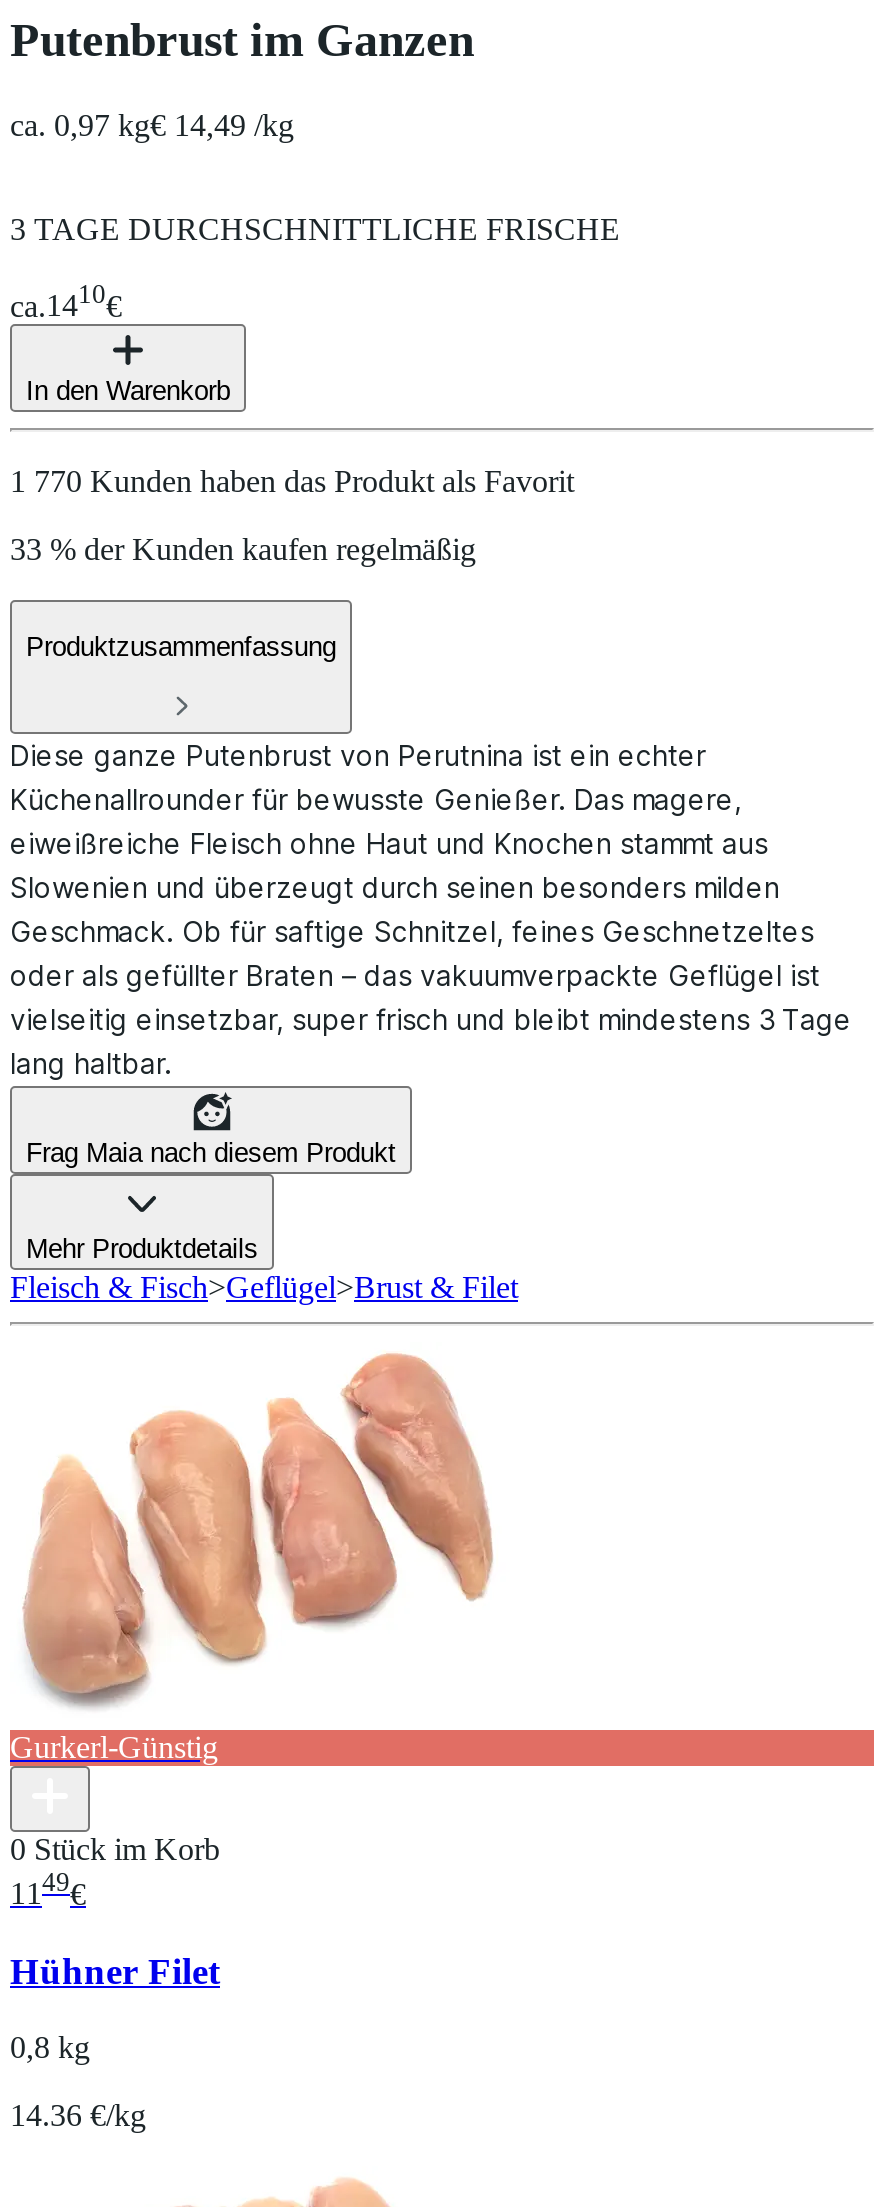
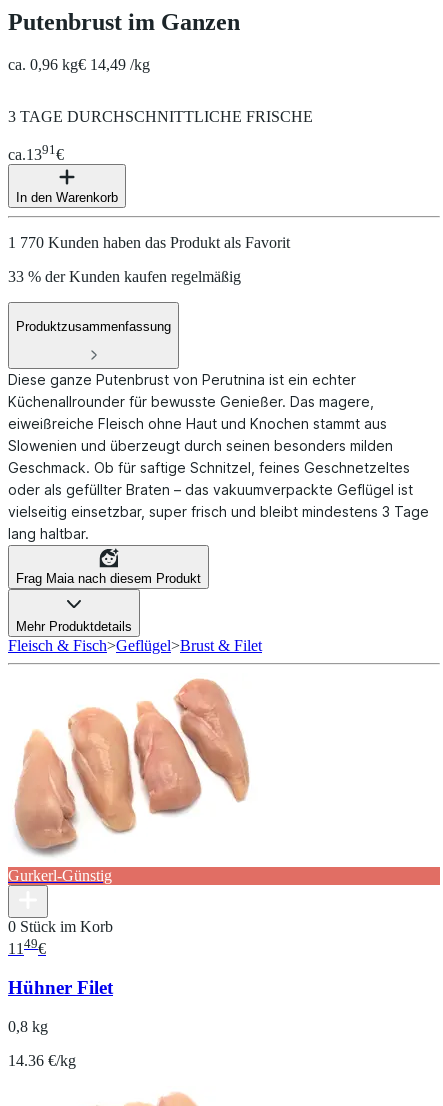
- ca. 0,97 kg€ 14,49 /kg
+ ca. 0,96 kg€ 14,49 /kg

- ca. 1410€
+ ca. 1391€
